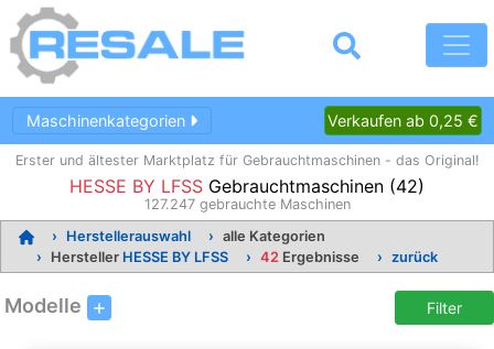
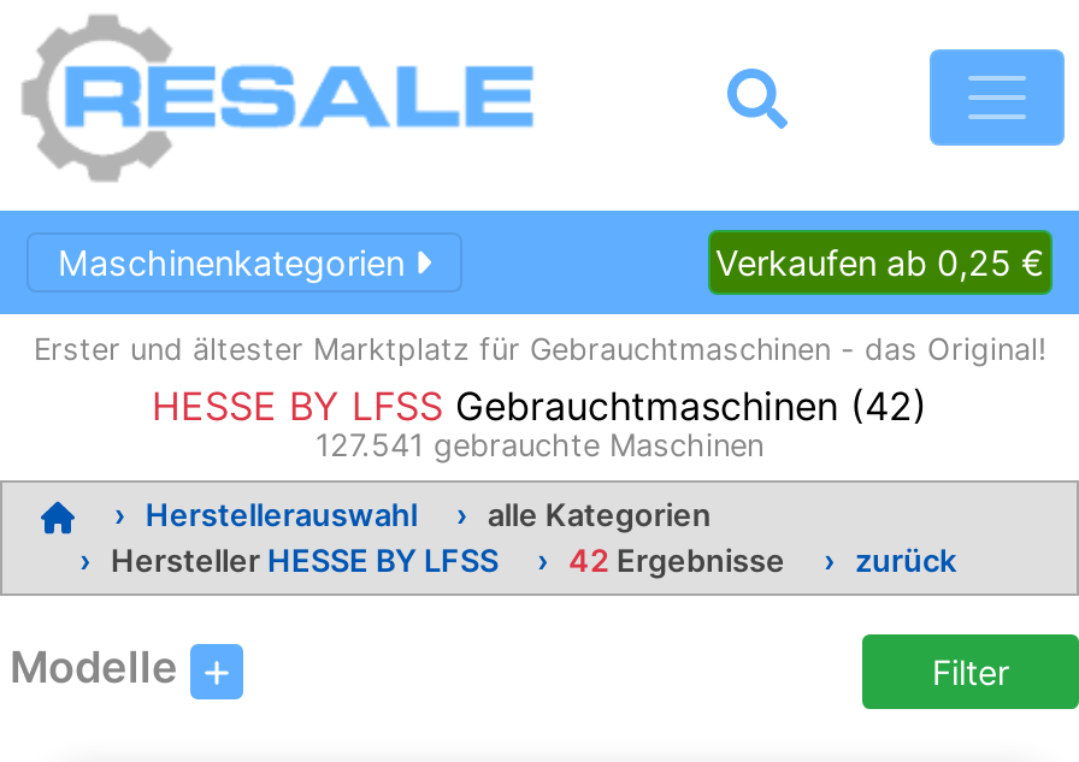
- 127.247 gebrauchte Maschinen
+ 127.541 gebrauchte Maschinen
